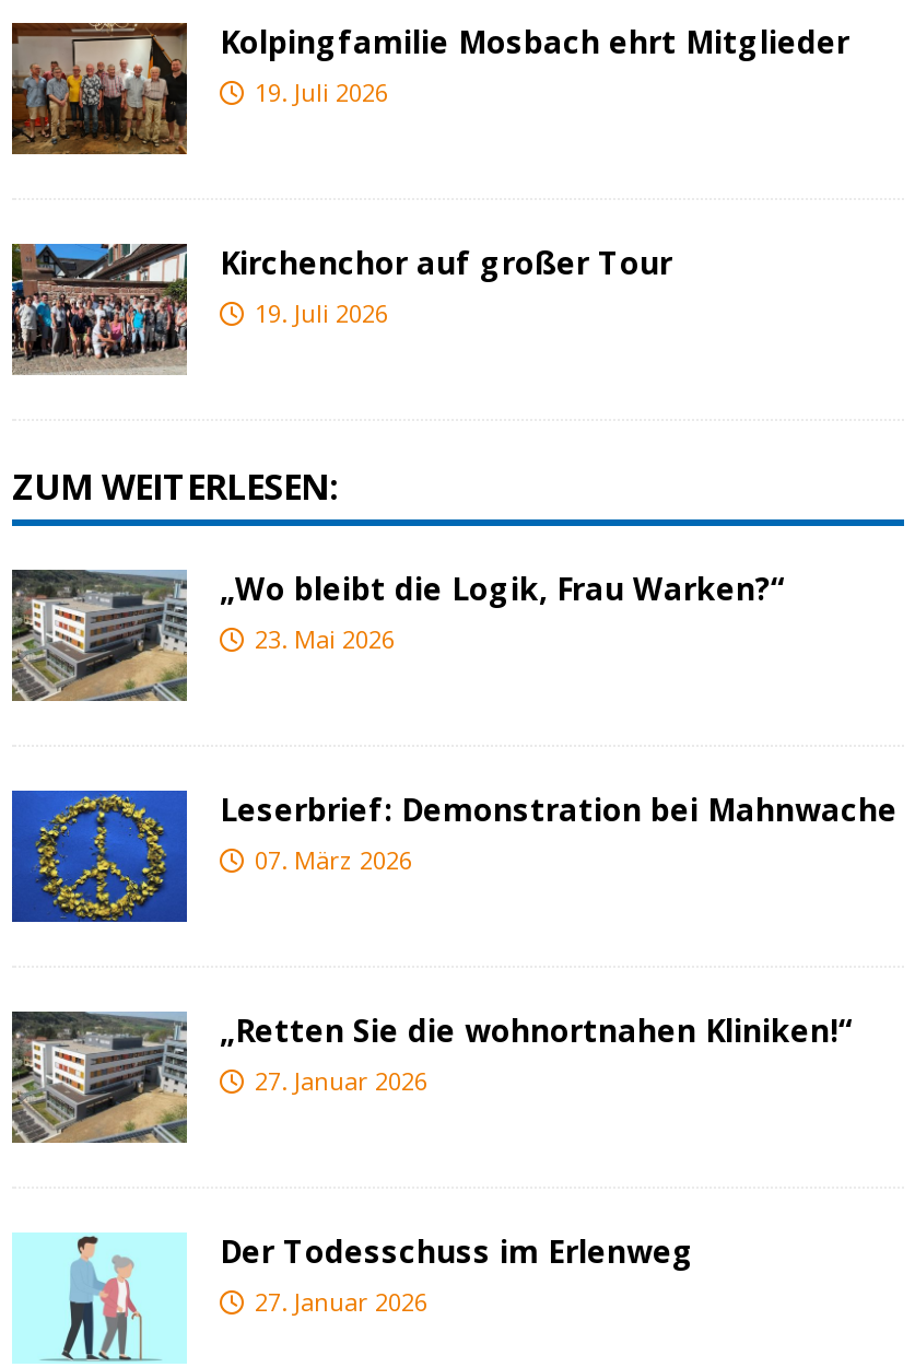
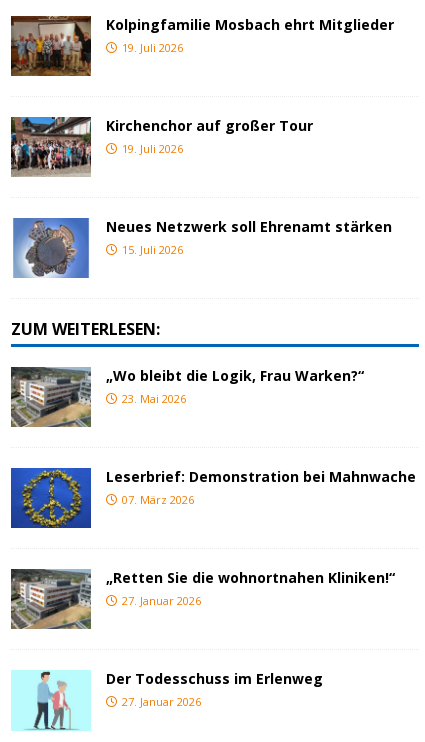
+ [image]
+ Neues Netzwerk soll Ehrenamt stärken
+ 15. Juli 2026
